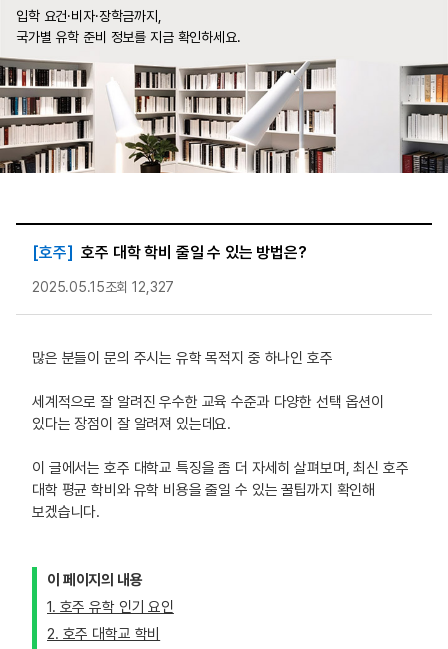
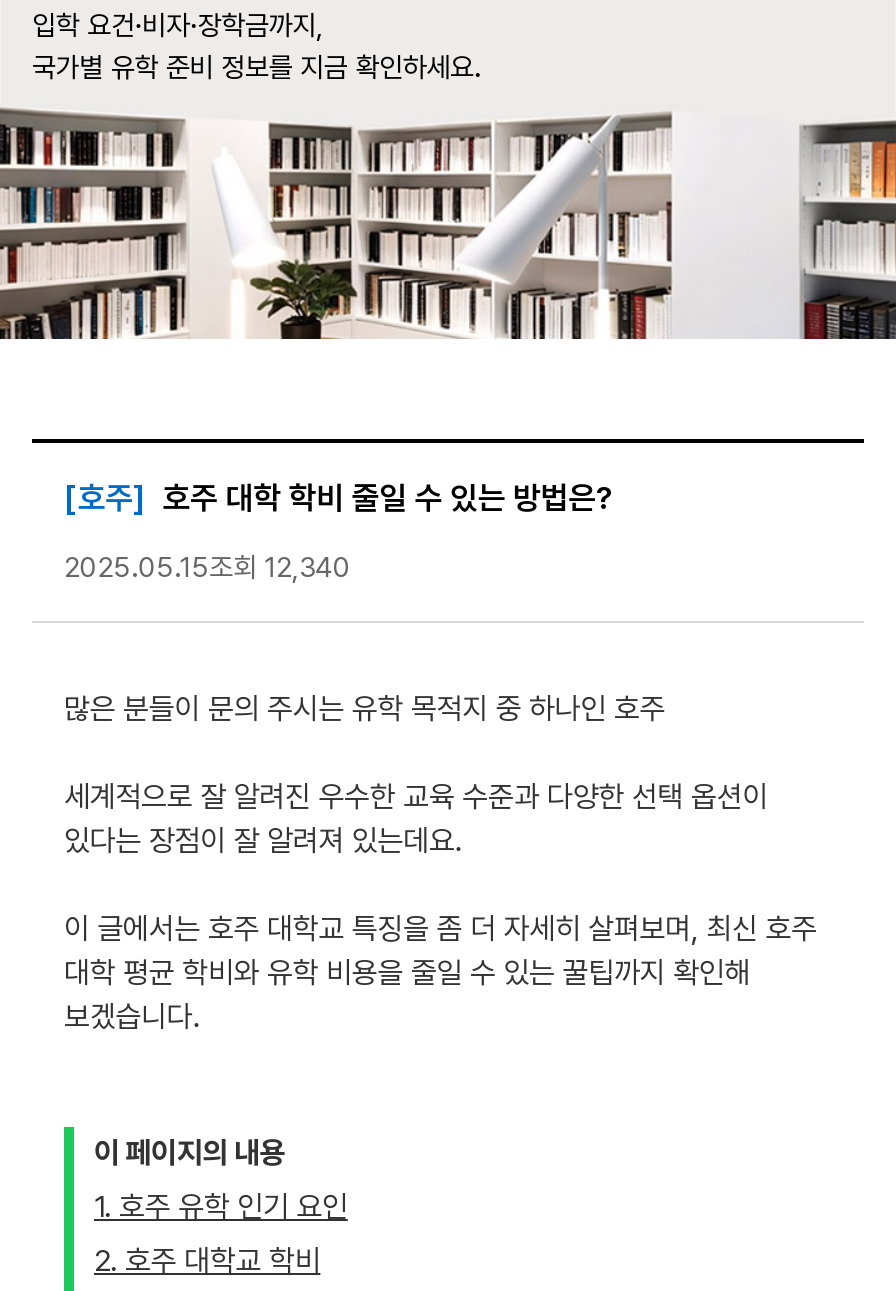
- 2025.05.15조회 12,327
+ 2025.05.15조회 12,340
